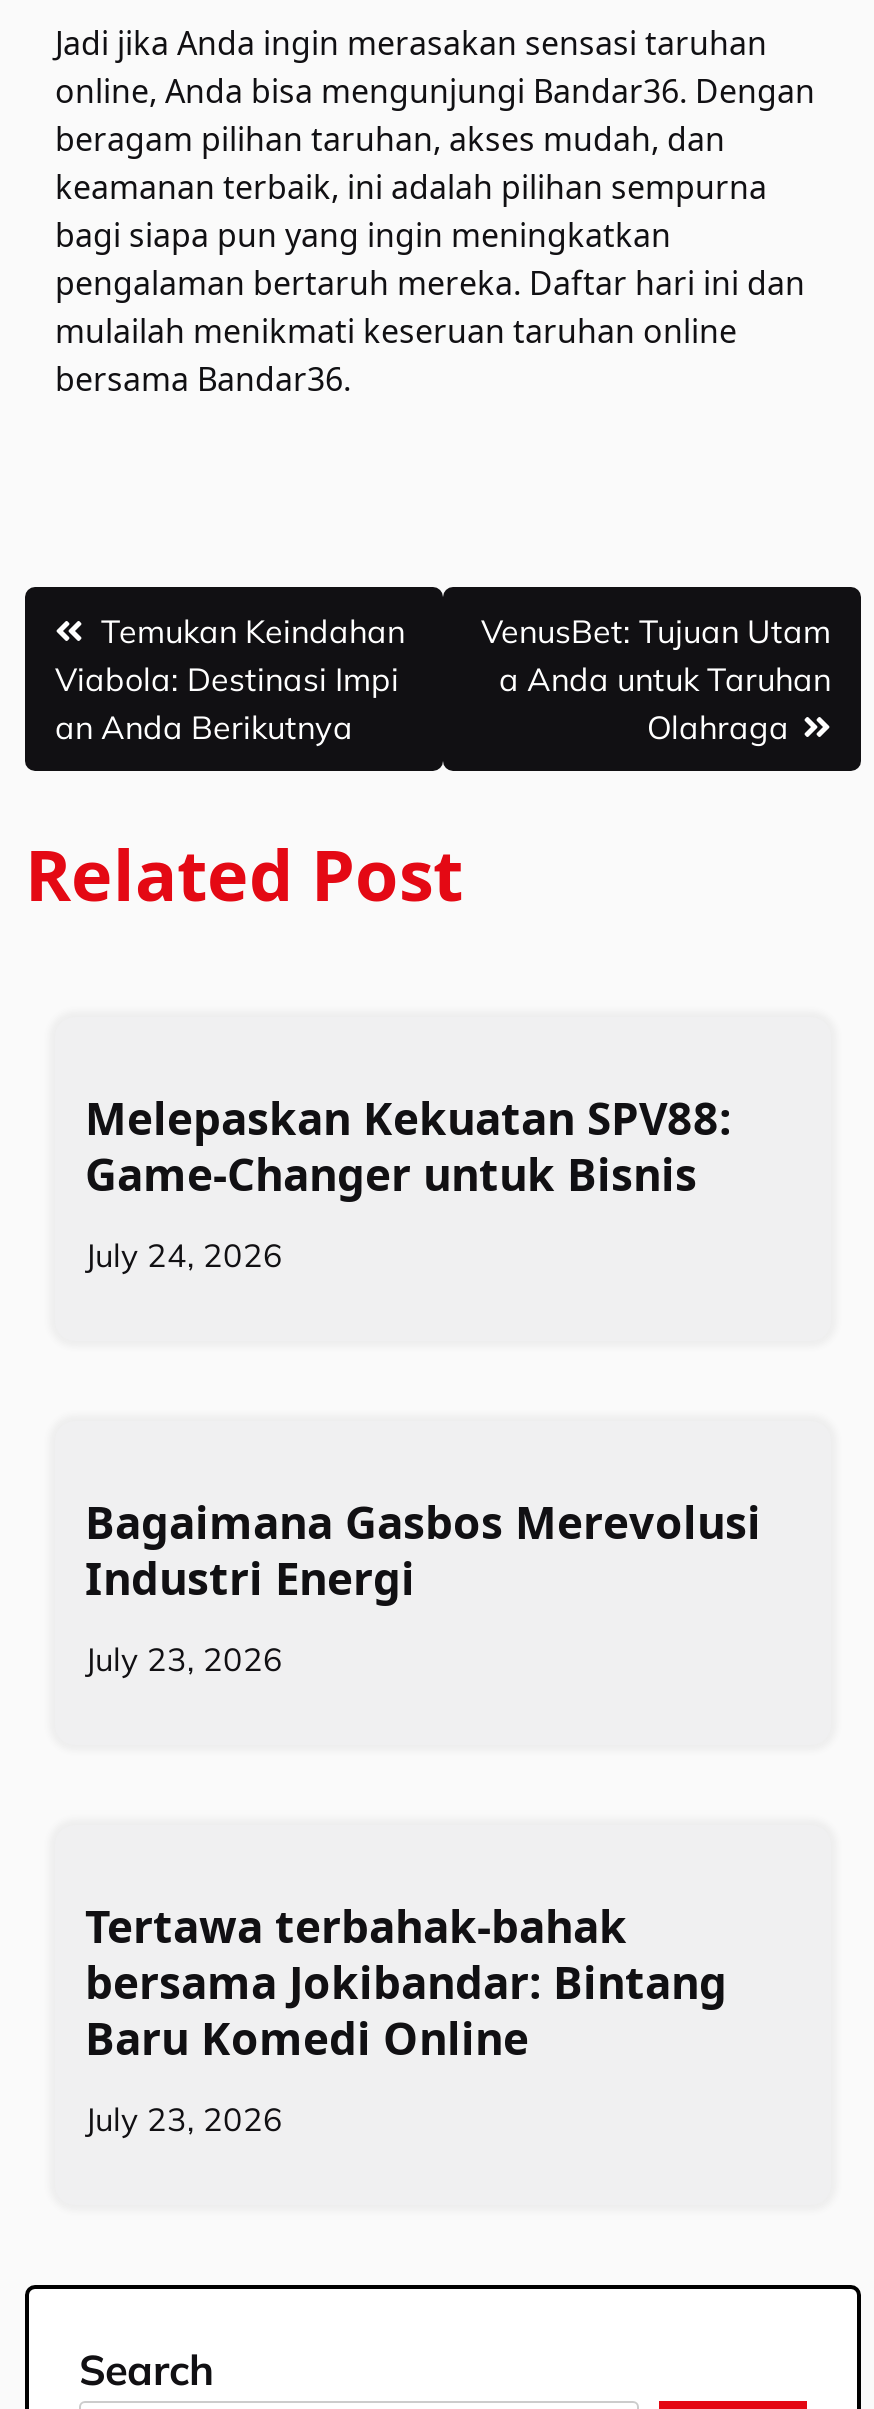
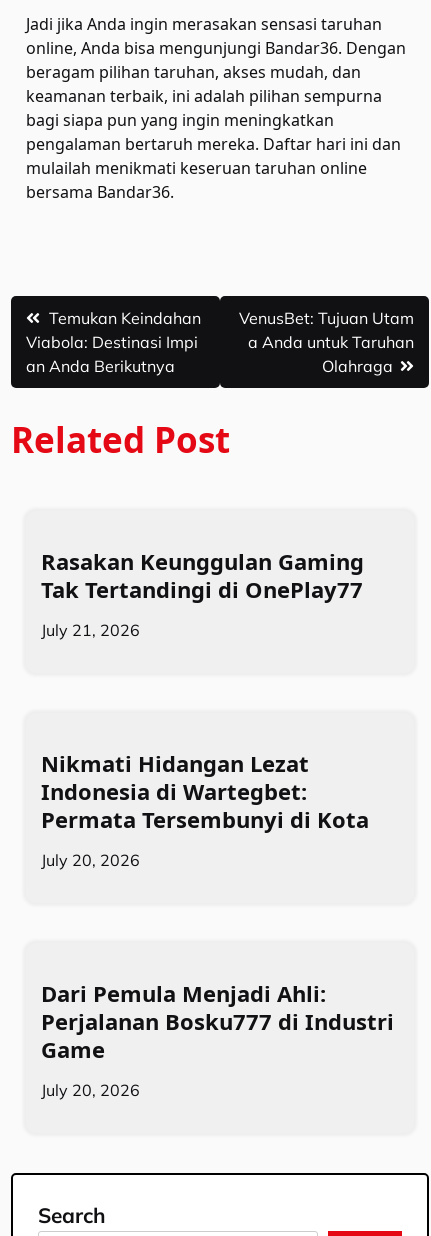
- Melepaskan Kekuatan SPV88:
- Game-Changer untuk Bisnis
+ Rasakan Keunggulan Gaming
+ Tak Tertandingi di OnePlay77

- July 24, 2026
+ July 21, 2026

- Bagaimana Gasbos Merevolusi
- Industri Energi
+ Nikmati Hidangan Lezat
+ Indonesia di Wartegbet:
+ Permata Tersembunyi di Kota

- July 23, 2026
+ July 20, 2026

- Tertawa terbahak-bahak
- bersama Jokibandar: Bintang
- Baru Komedi Online
+ Dari Pemula Menjadi Ahli:
+ Perjalanan Bosku777 di Industri
+ Game

- July 23, 2026
+ July 20, 2026
